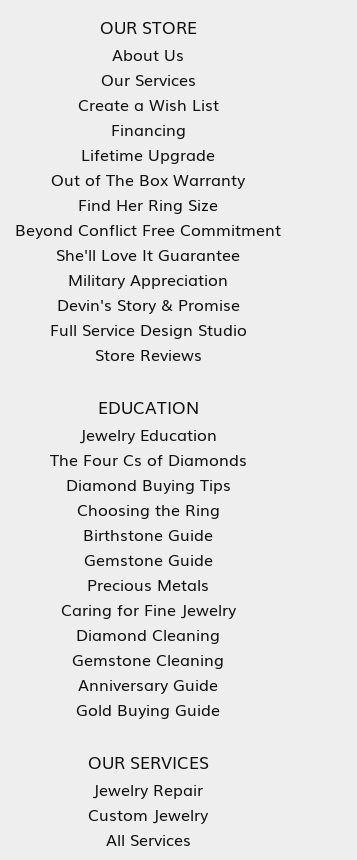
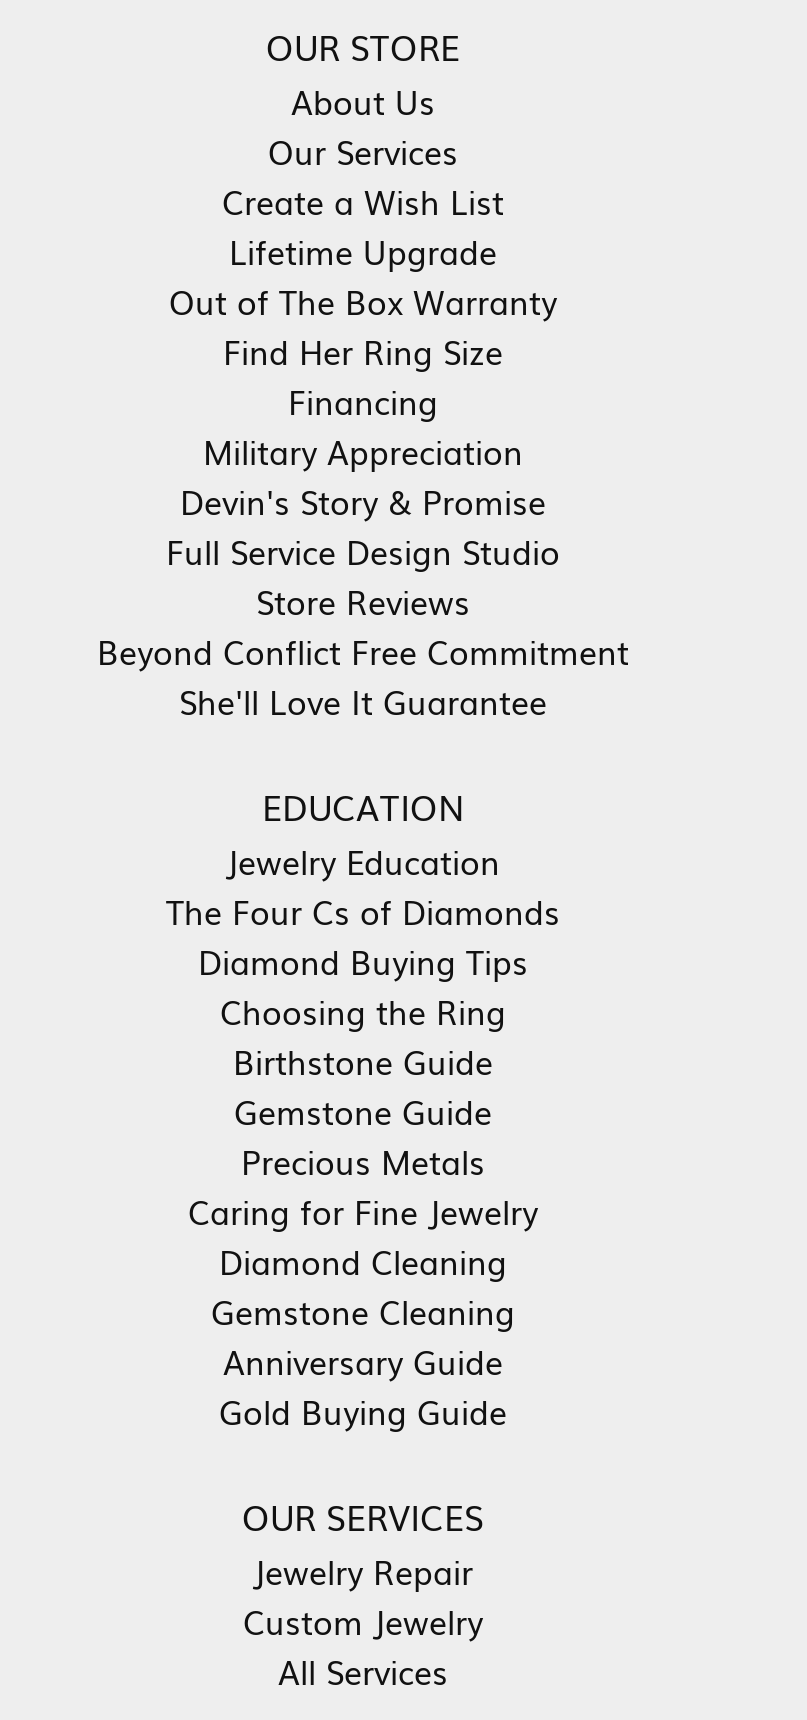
moved down: Financing

moved up: Lifetime Upgrade | Out of The Box Warranty | Find Her Ring Size

moved down: Beyond Conflict Free Commitment | She'll Love It Guarantee

moved up: Military Appreciation | Devin's Story & Promise | Full Service Design Studio | Store Reviews
